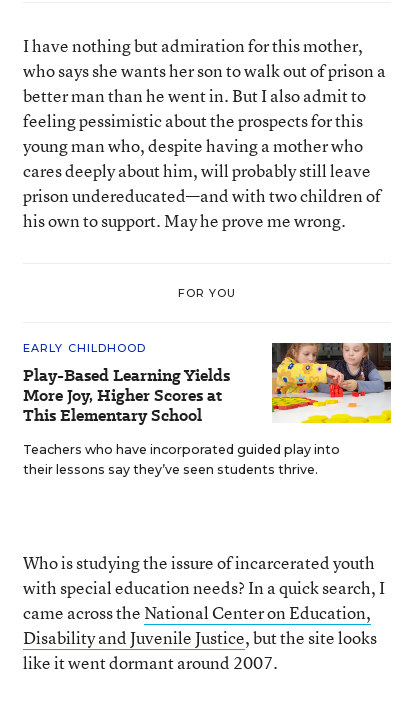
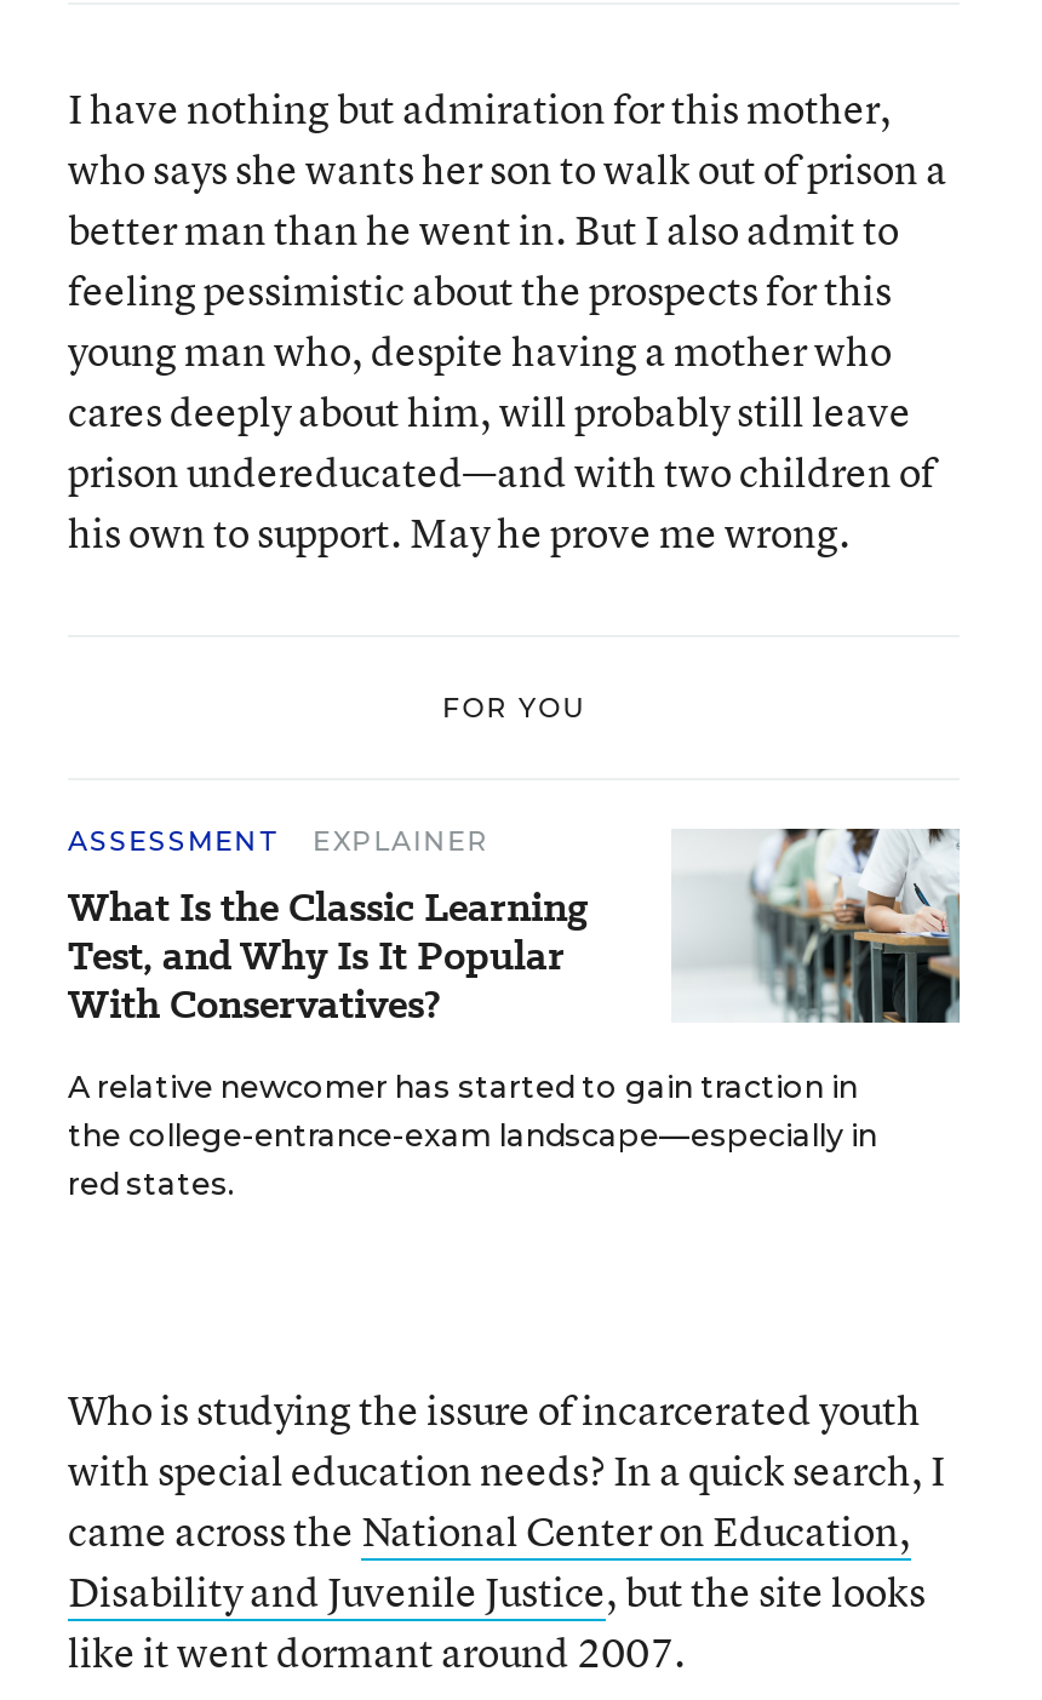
- EARLY CHILDHOOD
- Play-Based Learning Yields
- More Joy, Higher Scores at
- This Elementary School
+ ASSESSMENT
+ EXPLAINER
+ What Is the Classic Learning
+ Test, and Why Is It Popular
+ With Conservatives?

- [image]
- Teachers who have incorporated guided play into
- their lessons say they’ve seen students thrive.
+ [image]
+ A relative newcomer has started to gain traction in
+ the college-entrance-exam landscape—especially in
+ red states.
